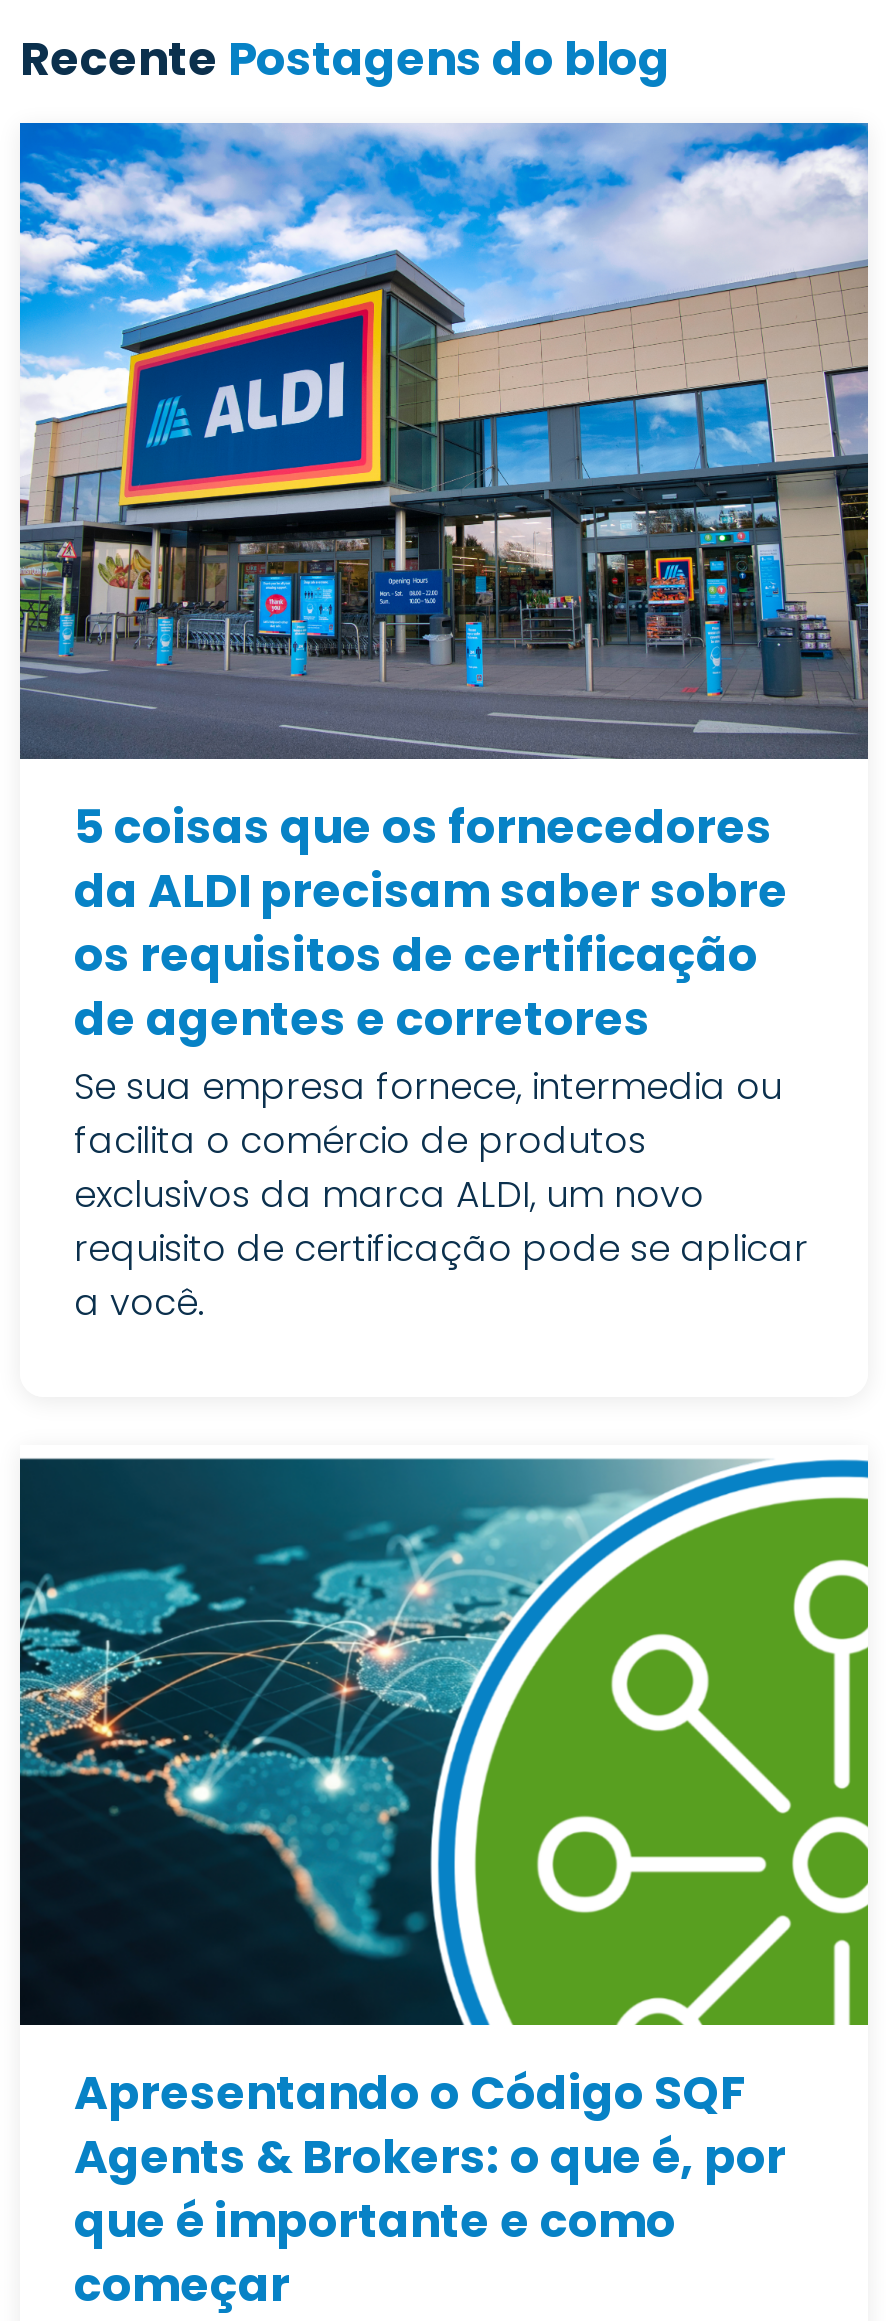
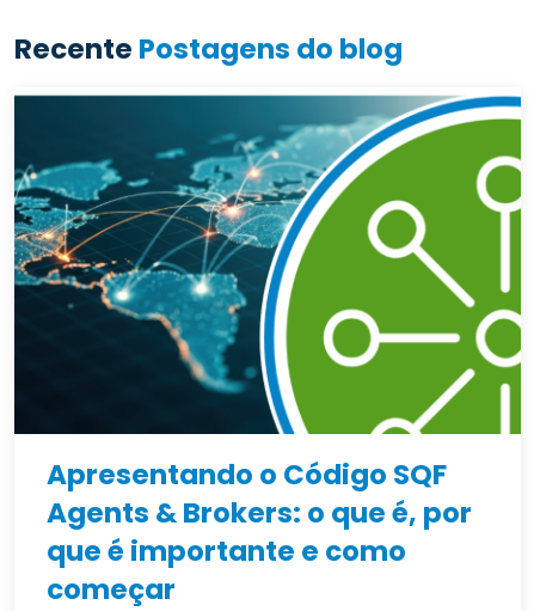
- [image]
- 5 coisas que os fornecedores
- da ALDI precisam saber sobre
- os requisitos de certificação
- de agentes e corretores
- Se sua empresa fornece, intermedia ou
- facilita o comércio de produtos
- exclusivos da marca ALDI, um novo
- requisito de certificação pode se aplicar
- a você.
